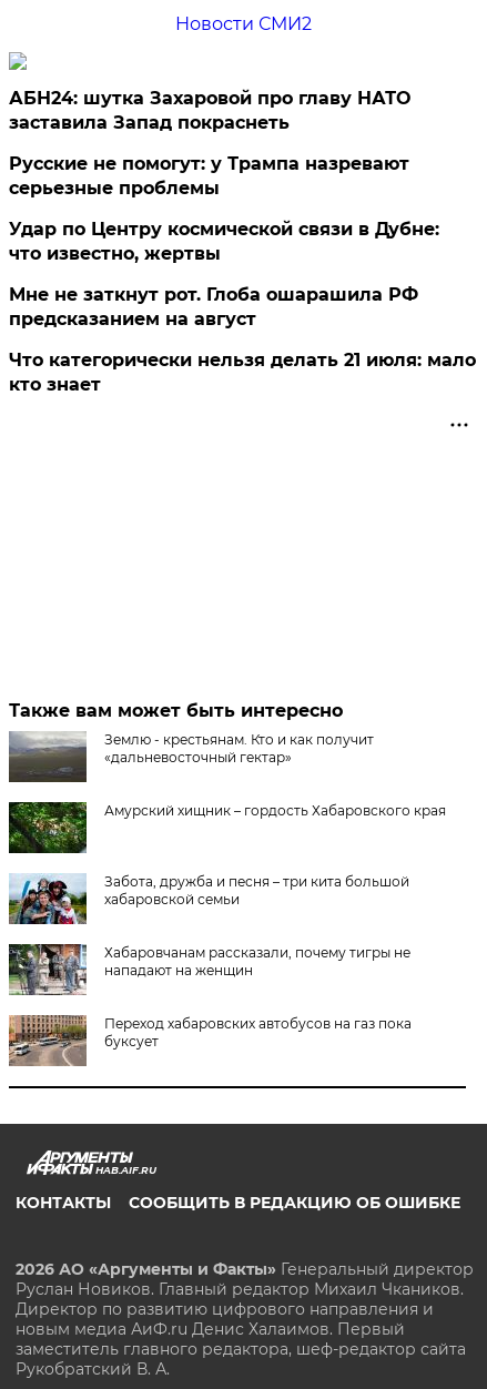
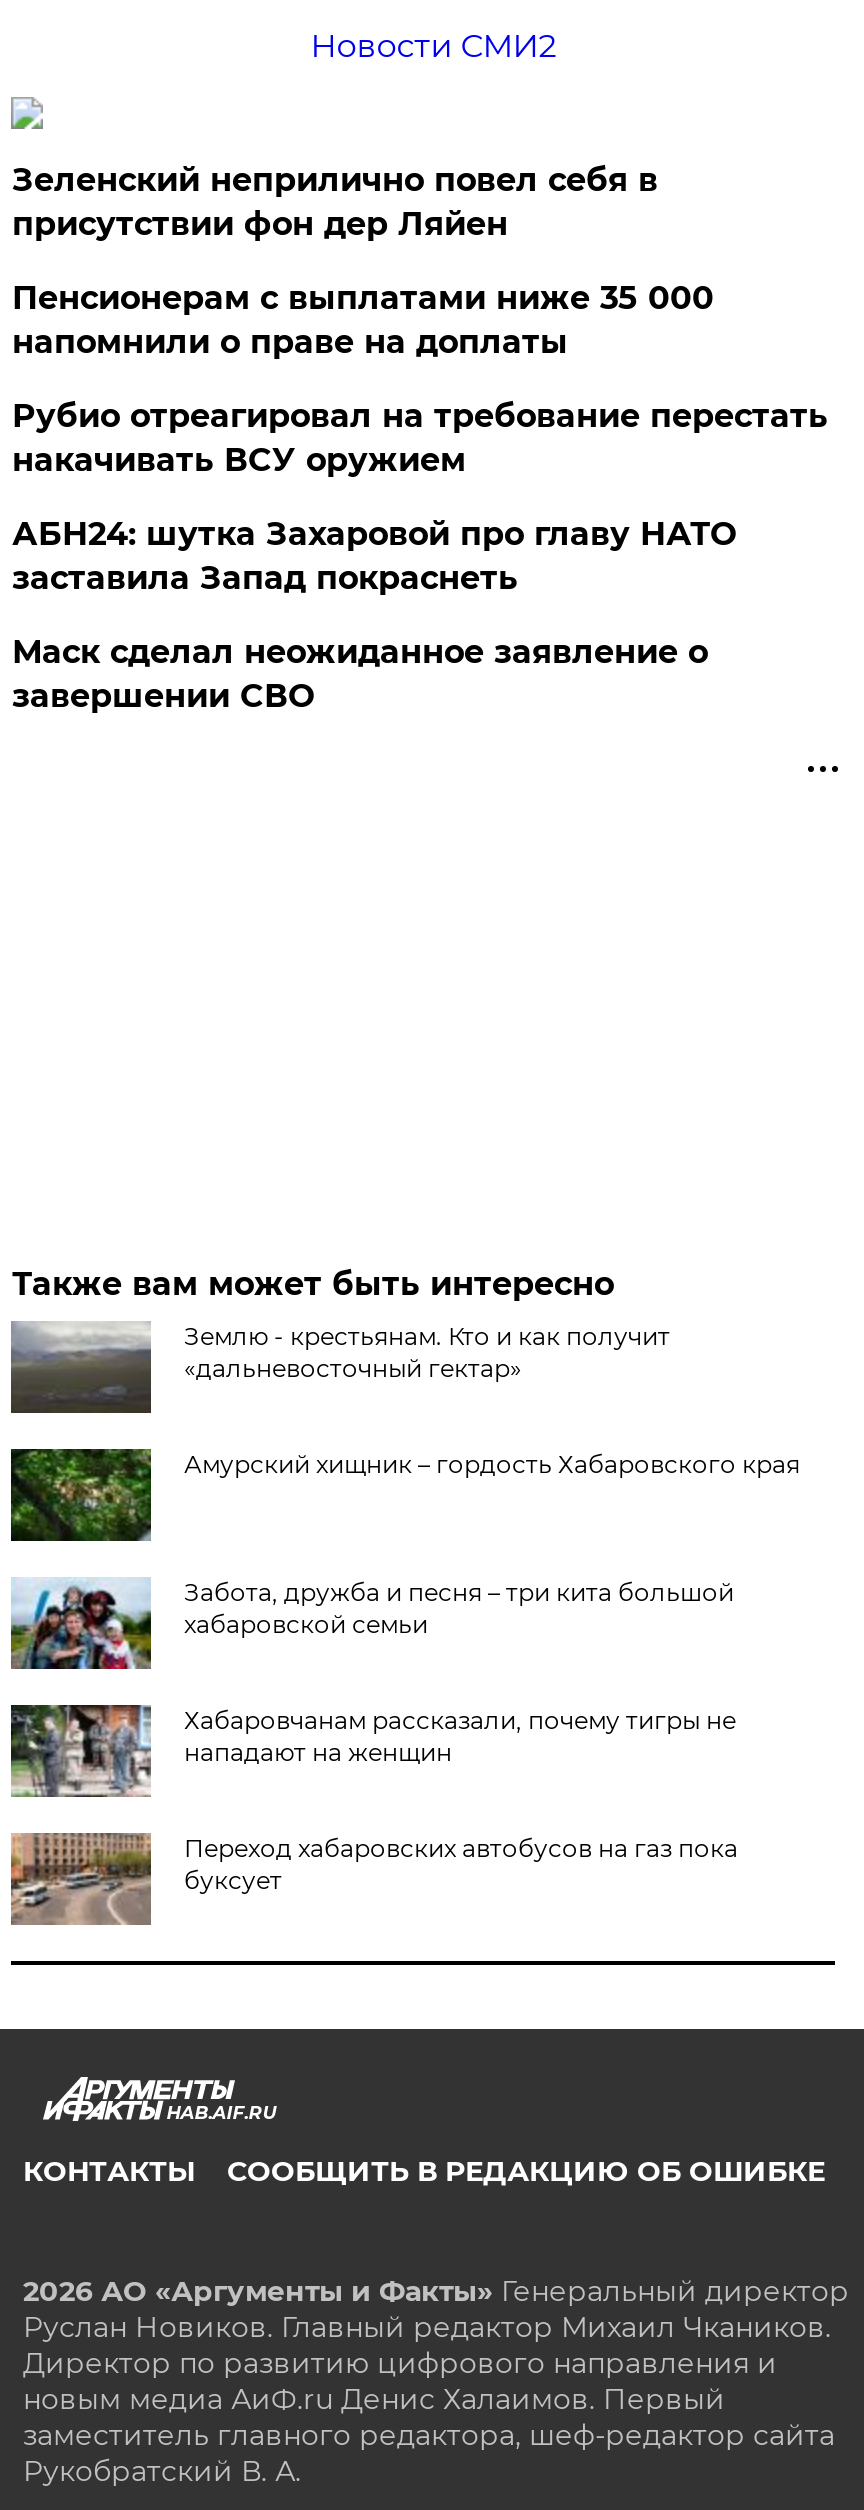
+ Зеленский неприлично повел cебя в
+ присутствии фон дер Ляйен
+ Пенсионерам с выплатами ниже 35 000
+ напомнили о праве на доплаты
+ Рубио отреагировал на требование перестать
+ накачивать ВСУ оружием

moved down: АБН24: шутка Захаровой про главу НАТО | заставила Запад покраснеть

- Русские не помогут: у Трампа назревают
- серьезные проблемы
- Удар по Центру космической связи в Дубне:
- что известно, жертвы
- Мне не заткнут рот. Глоба ошарашила РФ
- предсказанием на август
- Что категорически нельзя делать 21 июля: мало
- кто знает
+ Маск сделал неожиданное заявление о
+ завершении СВО
